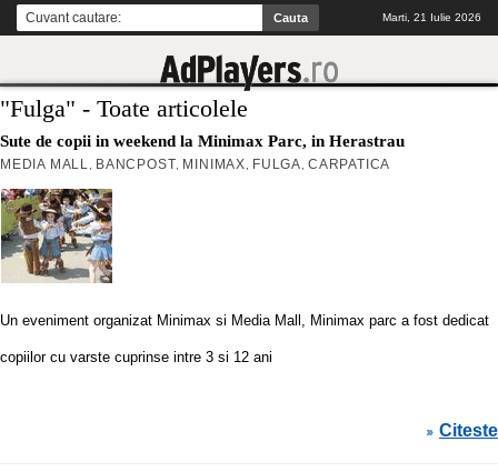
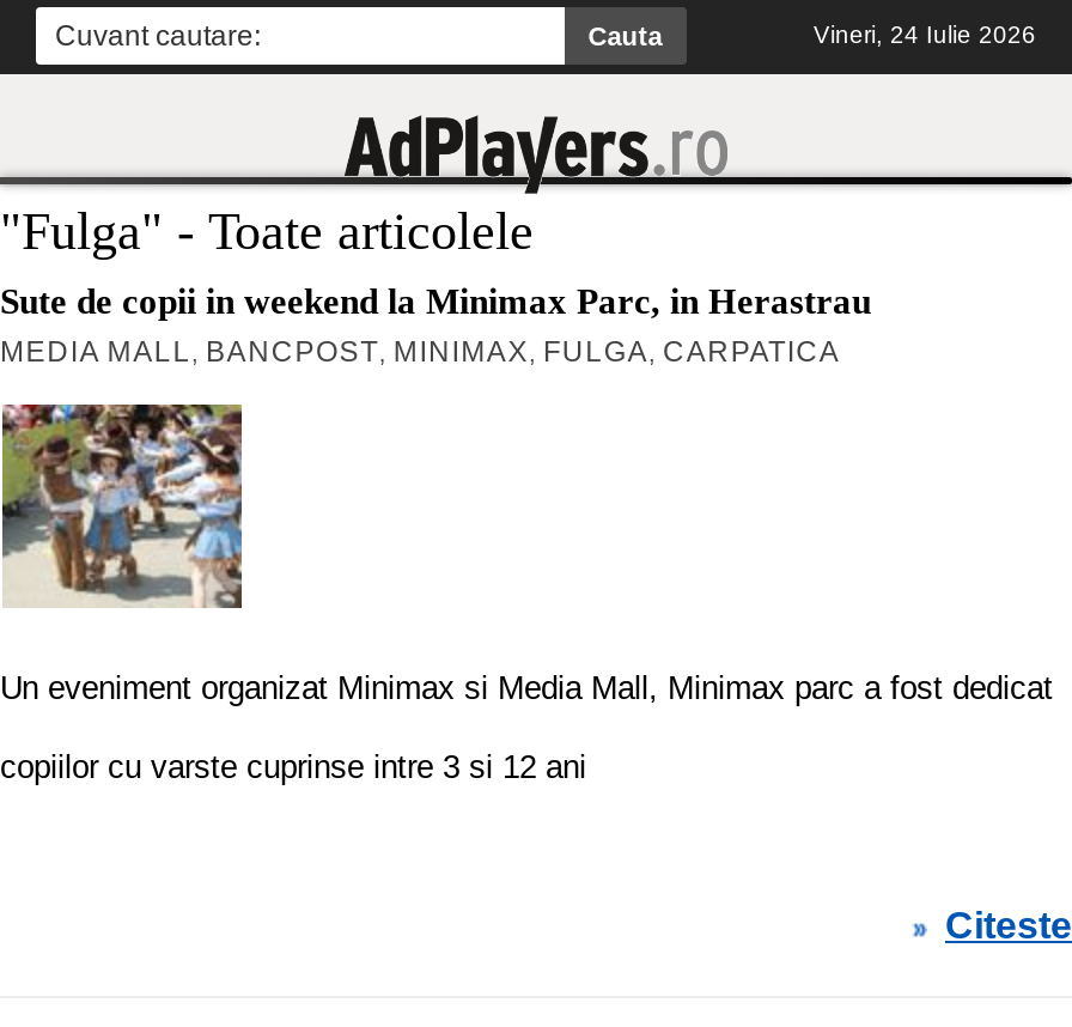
- Marti, 21 Iulie 2026
+ Vineri, 24 Iulie 2026
